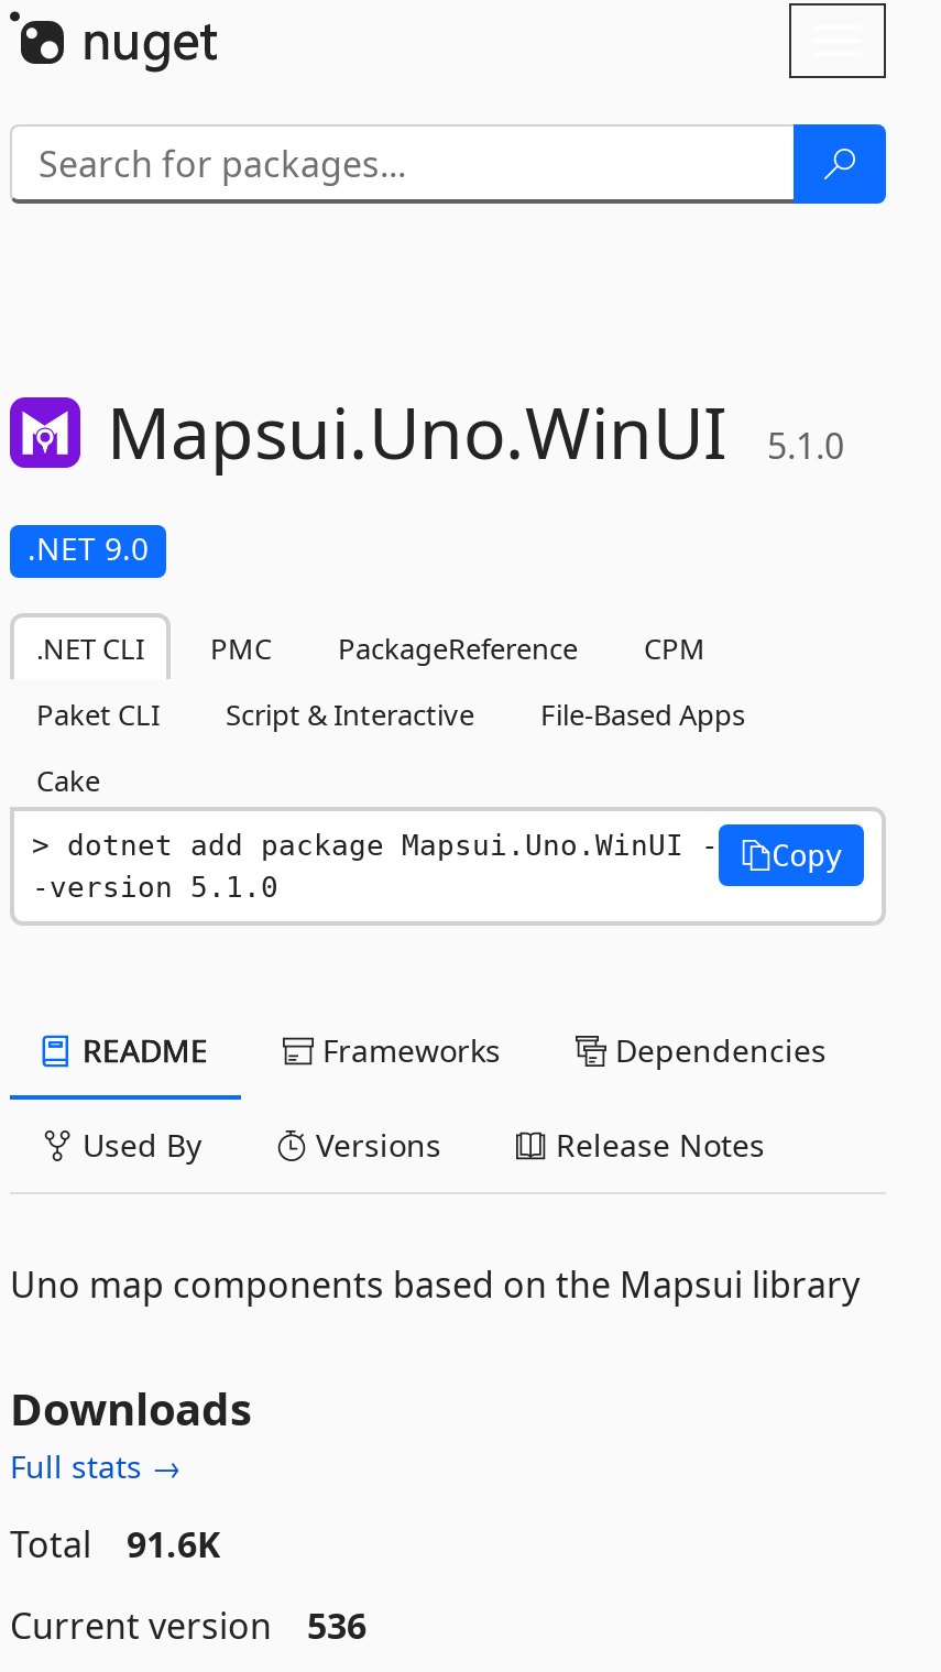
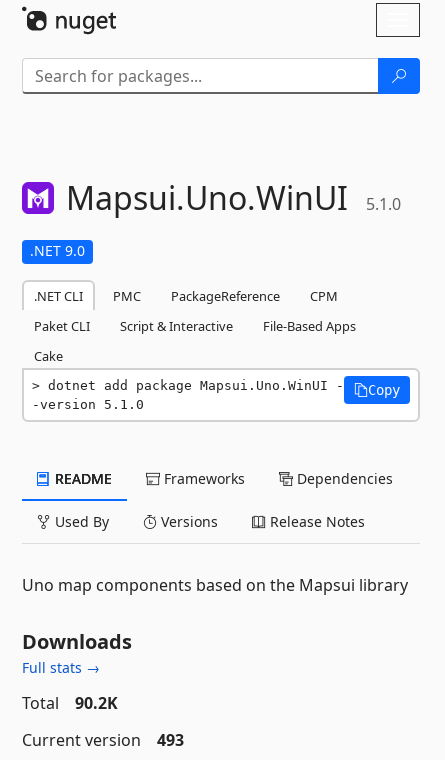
- Total 91.6K
+ Total 90.2K

- Current version 536
+ Current version 493
